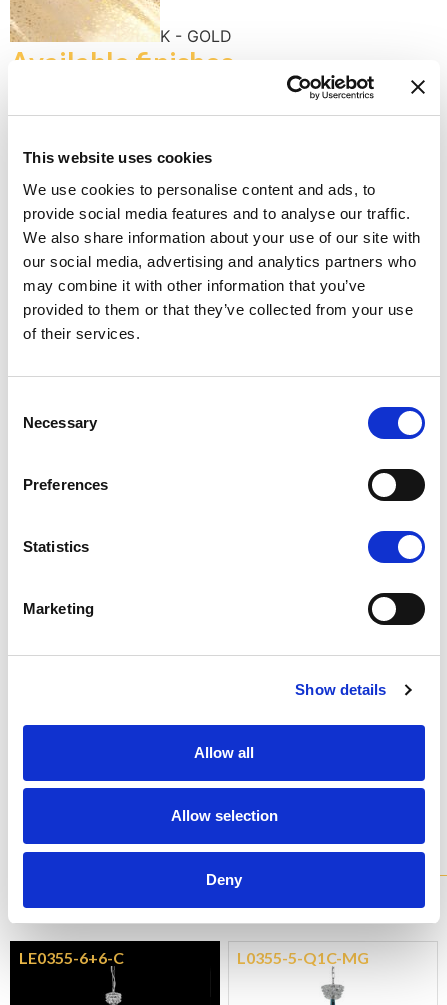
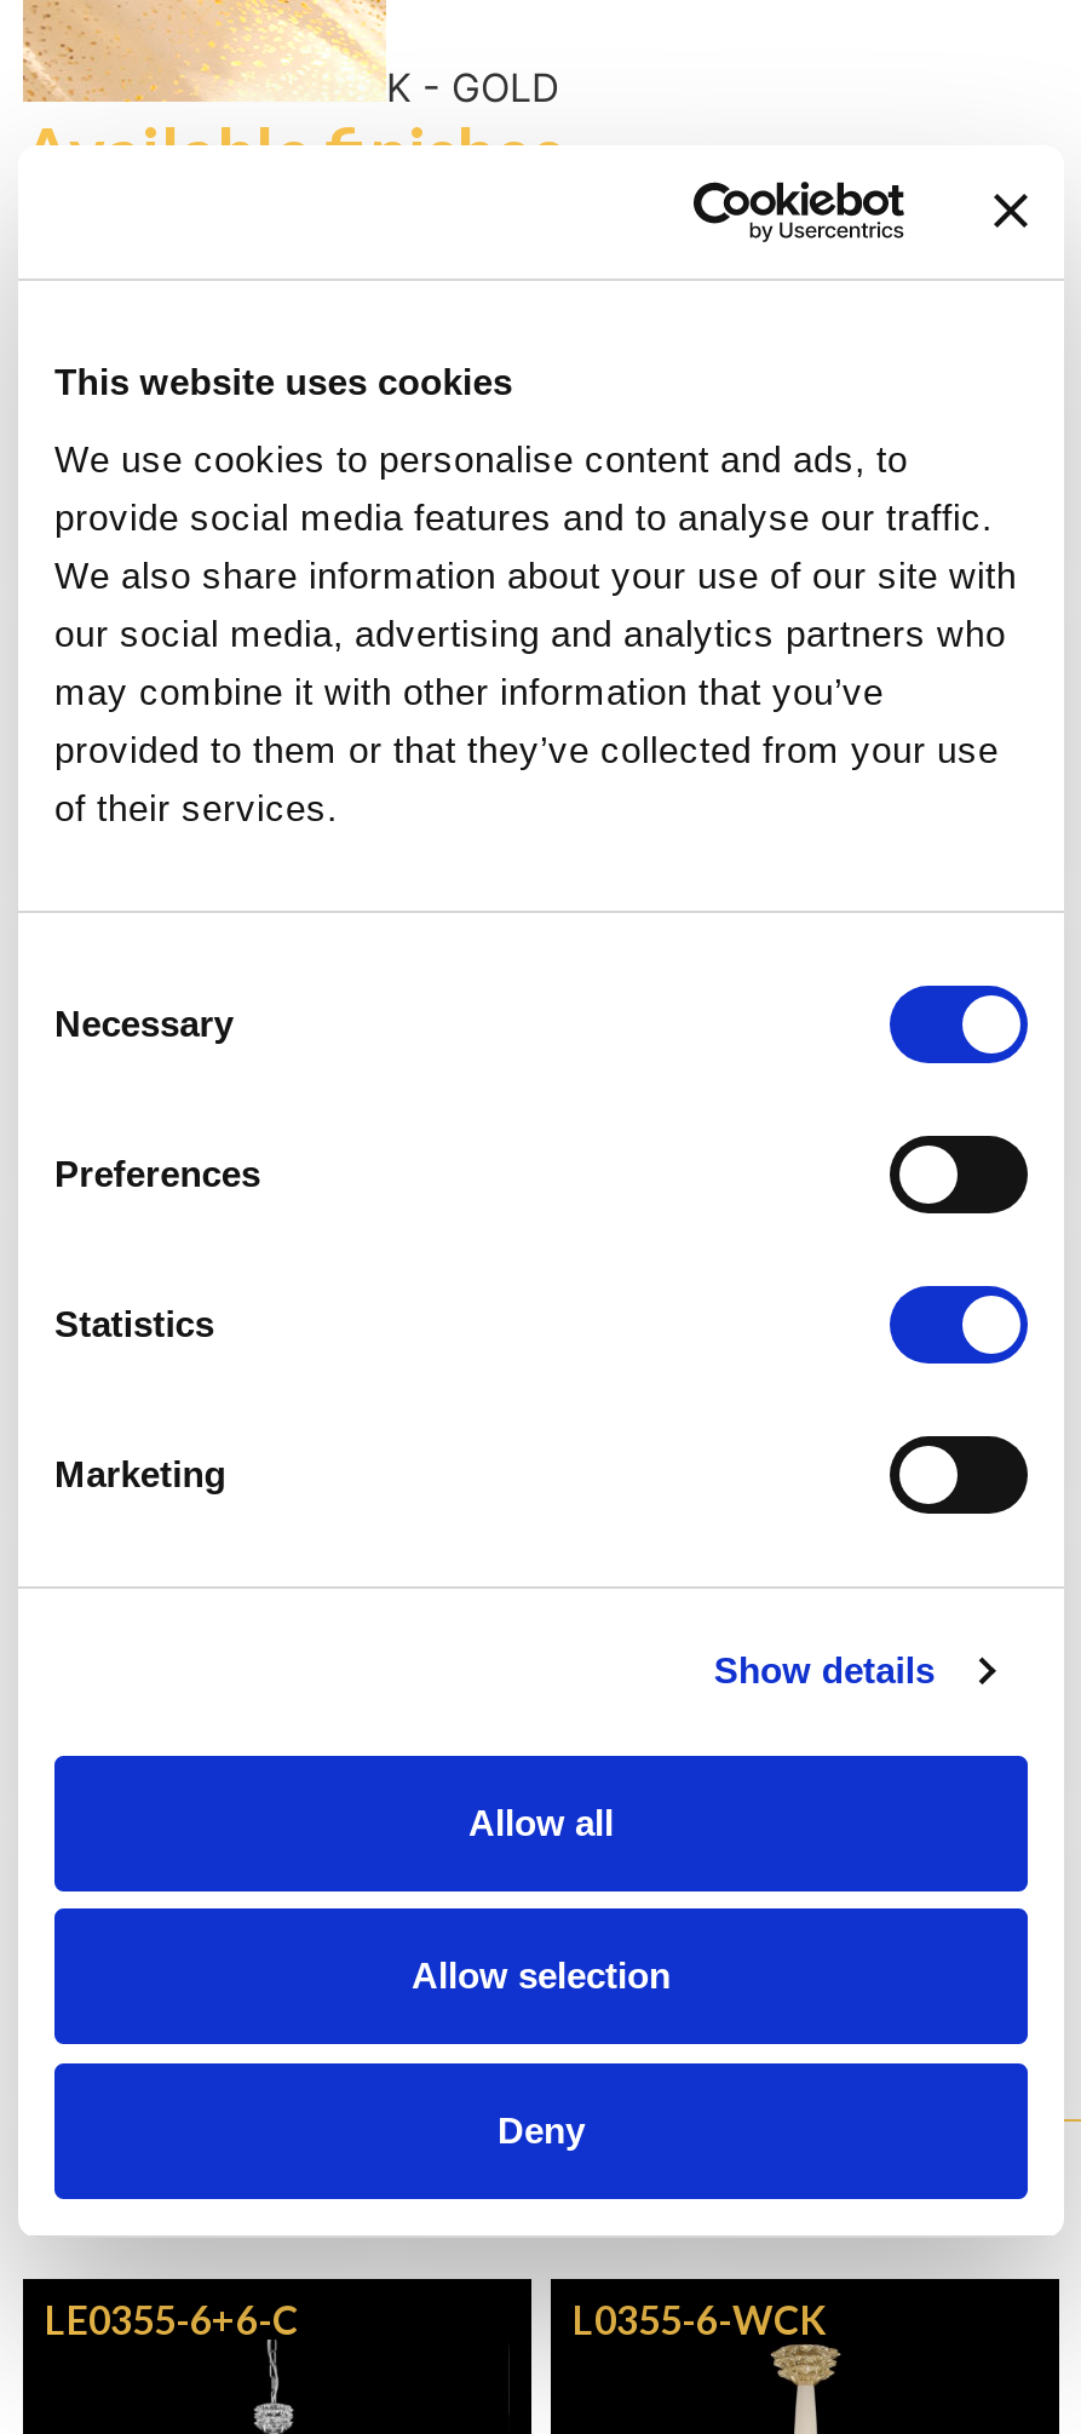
- L0355-5-Q1C-MG
+ L0355-6-WCK
